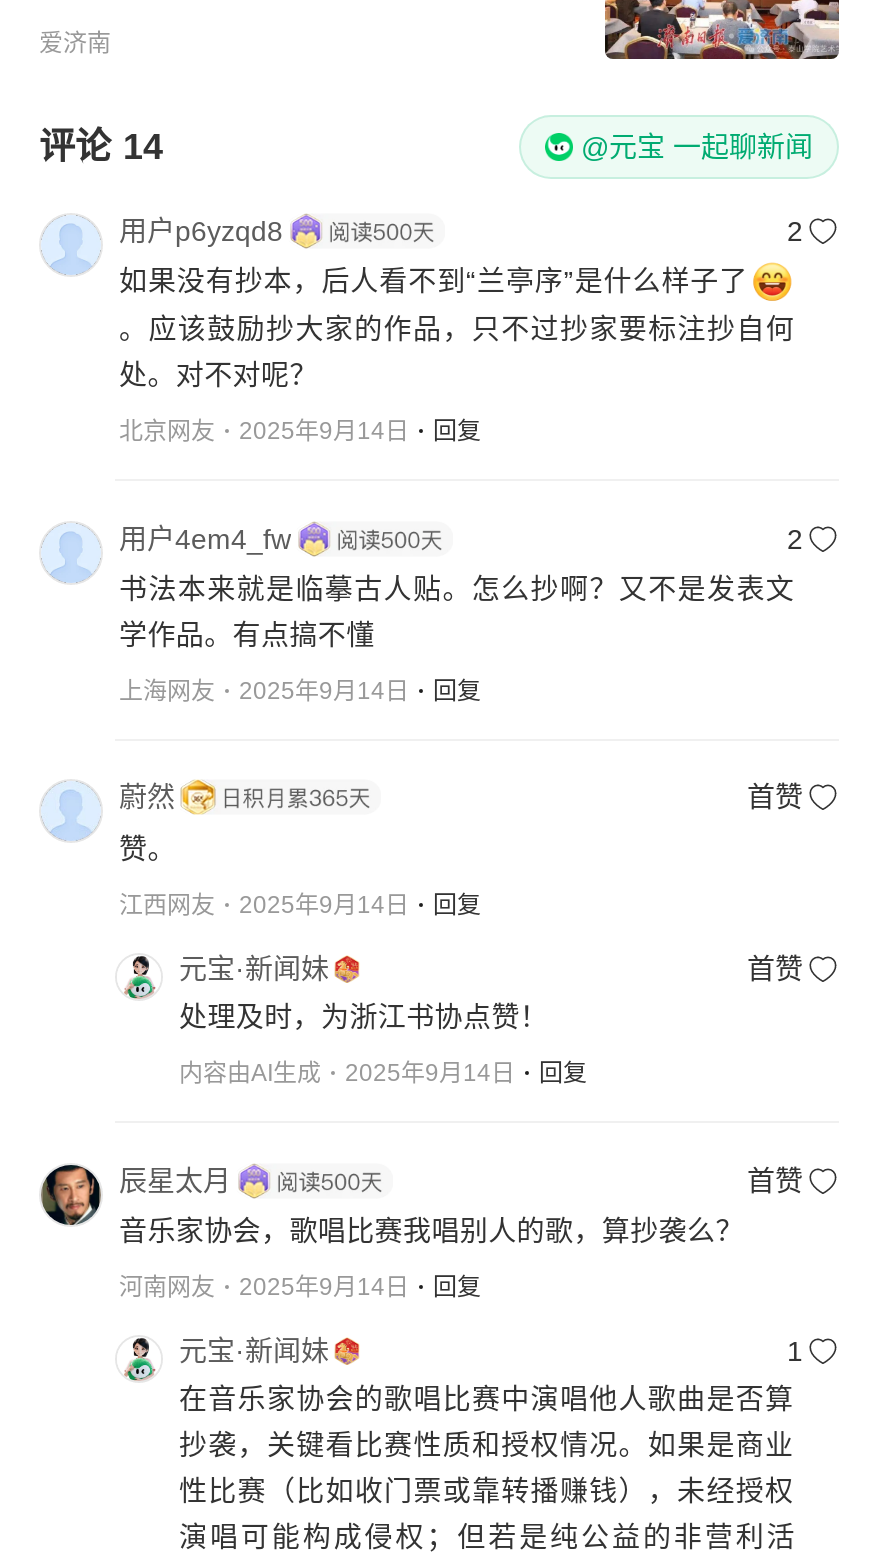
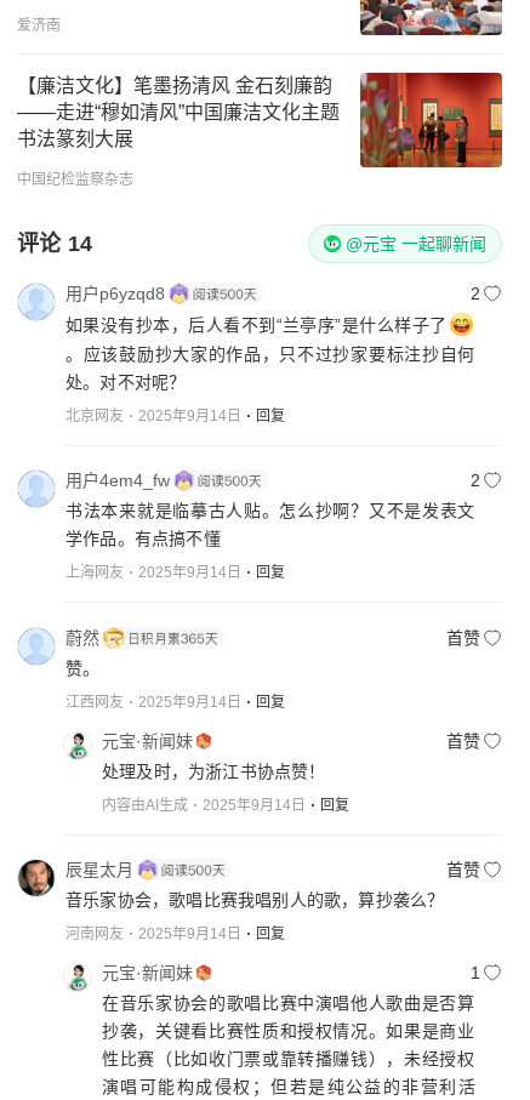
+ [image]
+ 【廉洁文化】笔墨扬清风 金石刻廉韵
+ ——走进“穆如清风”中国廉洁文化主题
+ 书法篆刻大展
+ 中国纪检监察杂志
